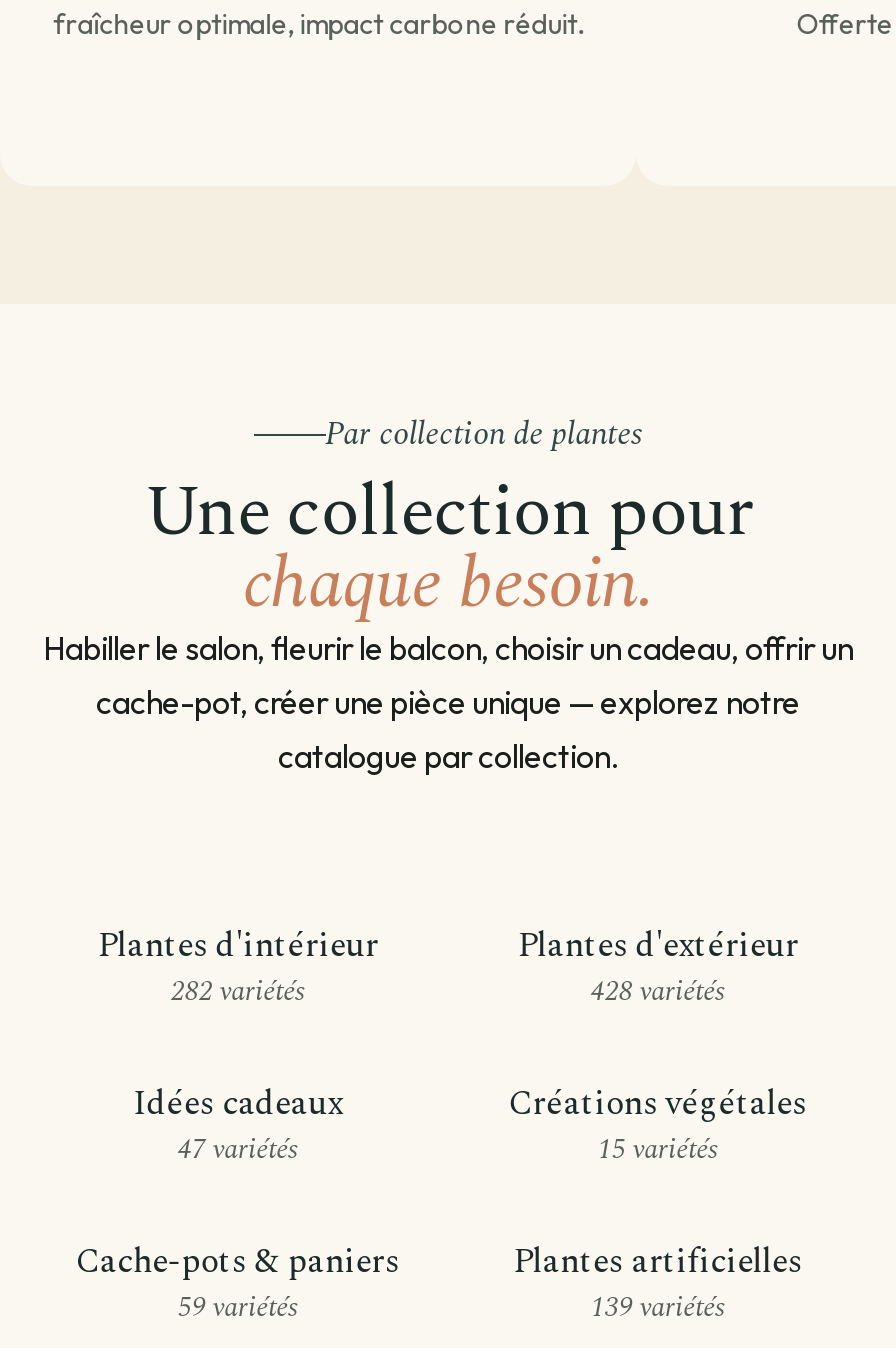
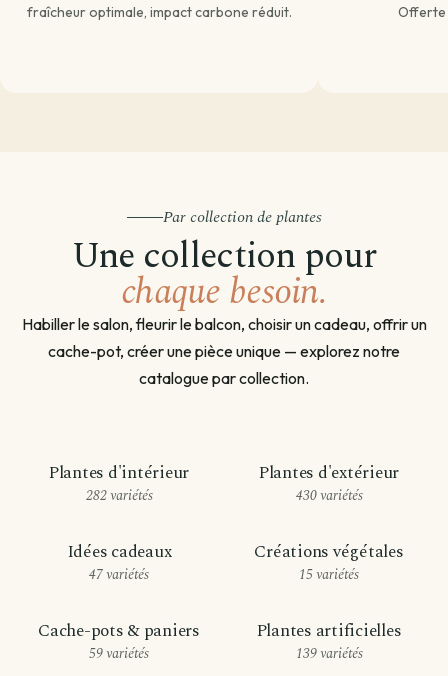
- 428 variétés
+ 430 variétés
